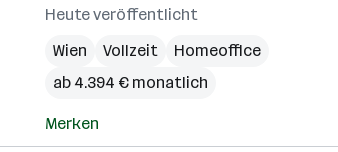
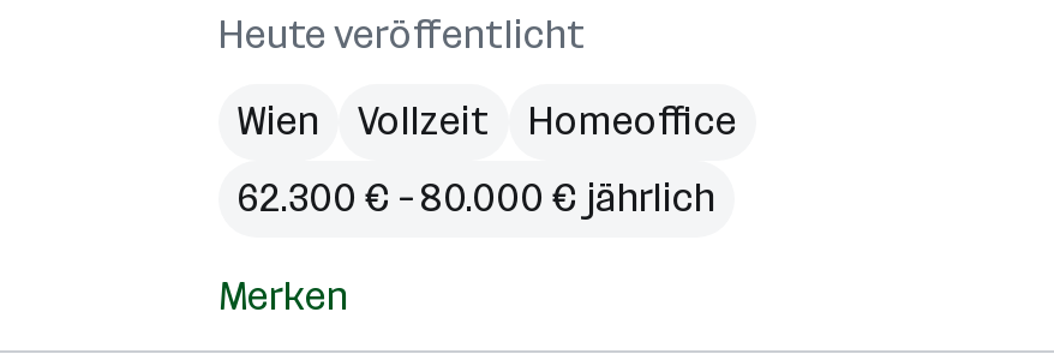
- ab 4.394 € monatlich
+ 62.300 € – 80.000 € jährlich
